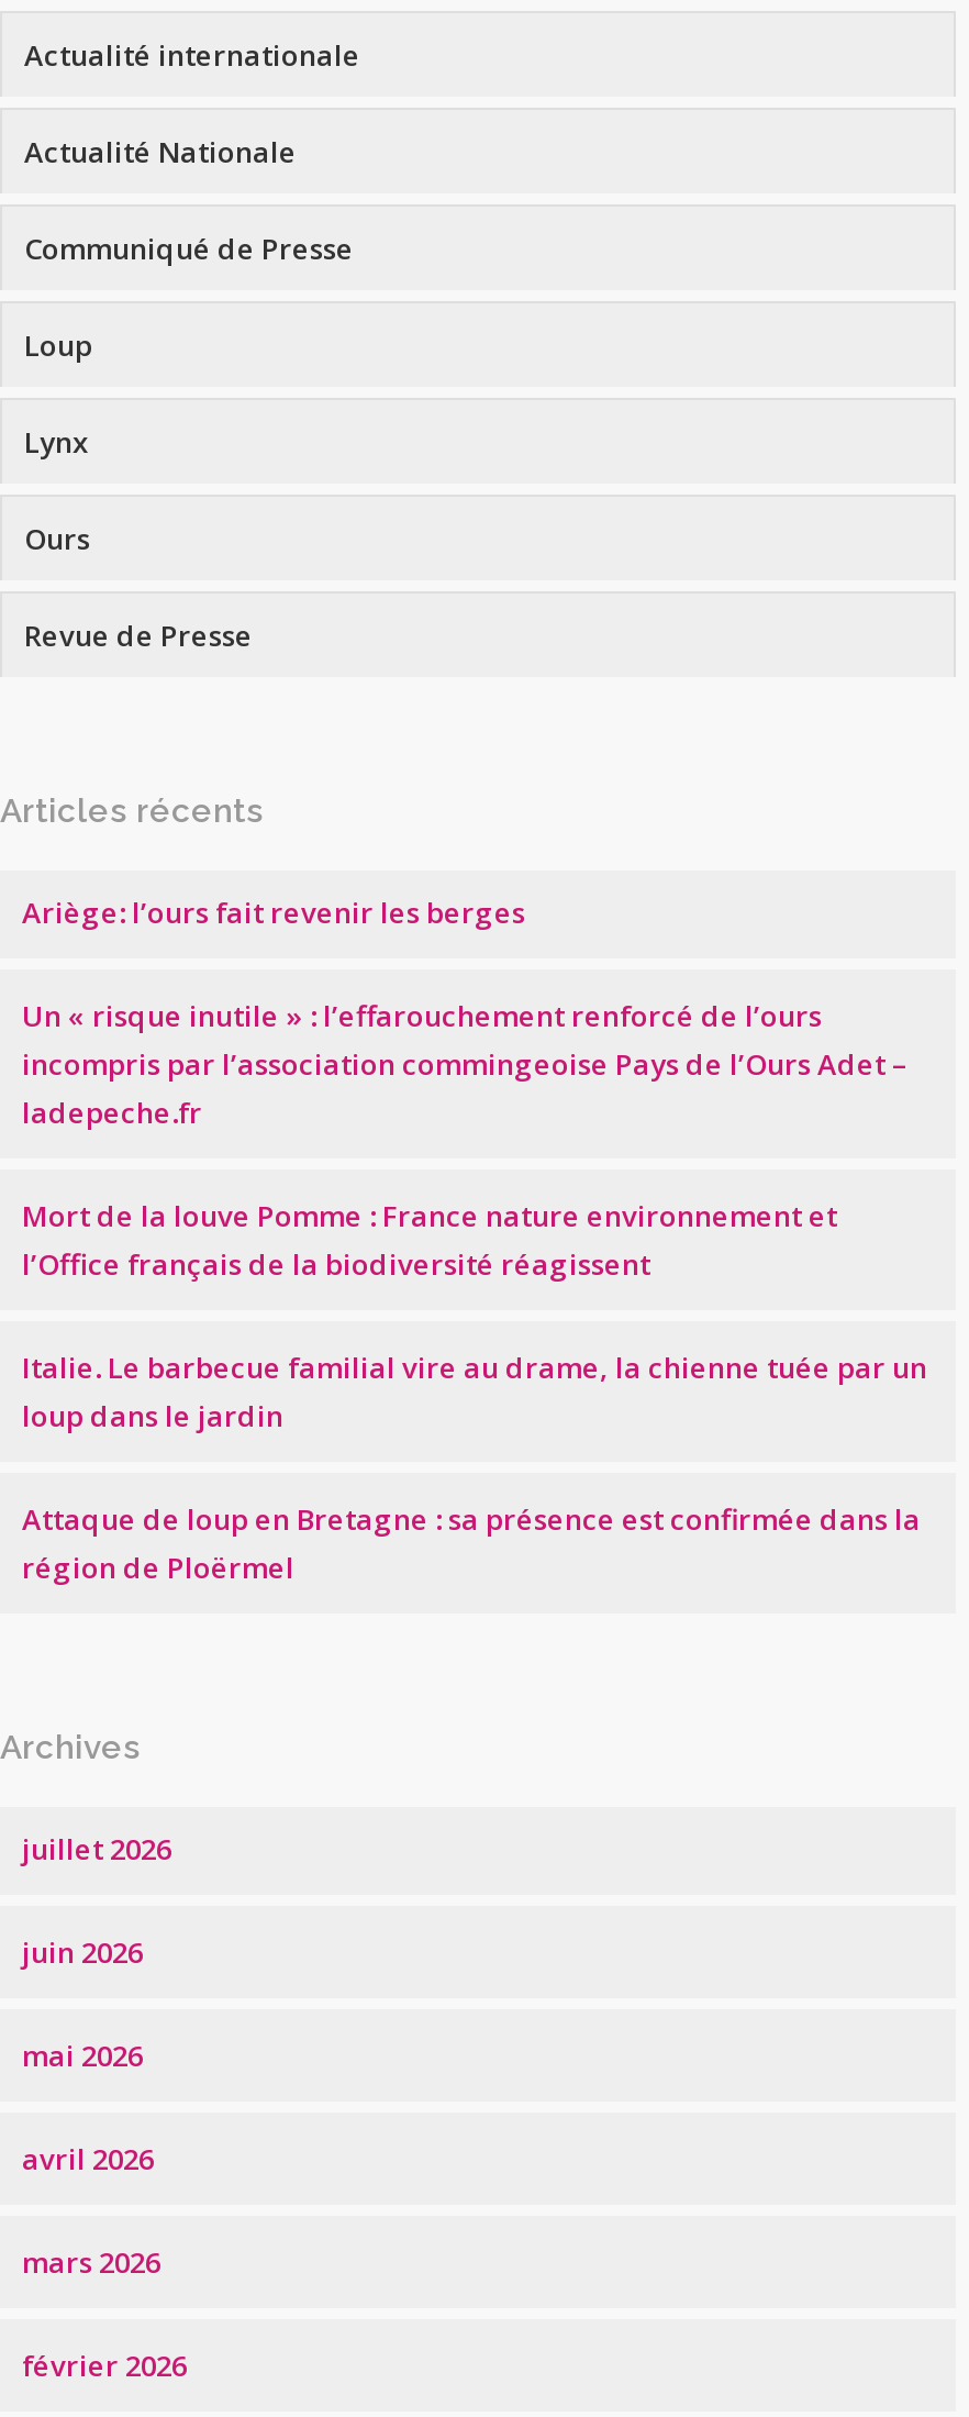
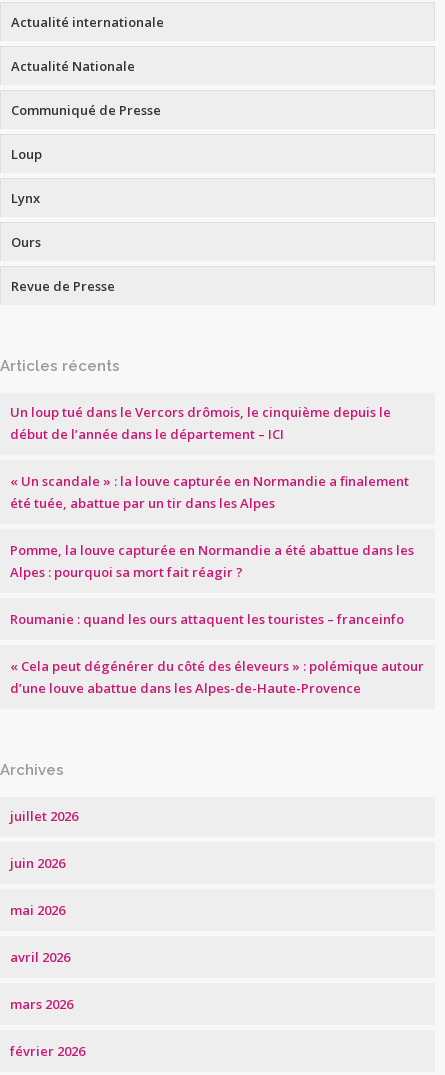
- Ariège: l’ours fait revenir les berges
+ Un loup tué dans le Vercors drômois, le cinquième depuis le
+ début de l’année dans le département – ICI

- Un « risque inutile » : l’effarouchement renforcé de l’ours
- incompris par l’association commingeoise Pays de l’Ours Adet –
- ladepeche.fr
+ « Un scandale » : la louve capturée en Normandie a finalement
+ été tuée, abattue par un tir dans les Alpes

- Mort de la louve Pomme : France nature environnement et
- l’Office français de la biodiversité réagissent
+ Pomme, la louve capturée en Normandie a été abattue dans les
+ Alpes : pourquoi sa mort fait réagir ?

- Italie. Le barbecue familial vire au drame, la chienne tuée par un
- loup dans le jardin
+ Roumanie : quand les ours attaquent les touristes – franceinfo

- Attaque de loup en Bretagne : sa présence est confirmée dans la
- région de Ploërmel
+ « Cela peut dégénérer du côté des éleveurs » : polémique autour
+ d’une louve abattue dans les Alpes-de-Haute-Provence
